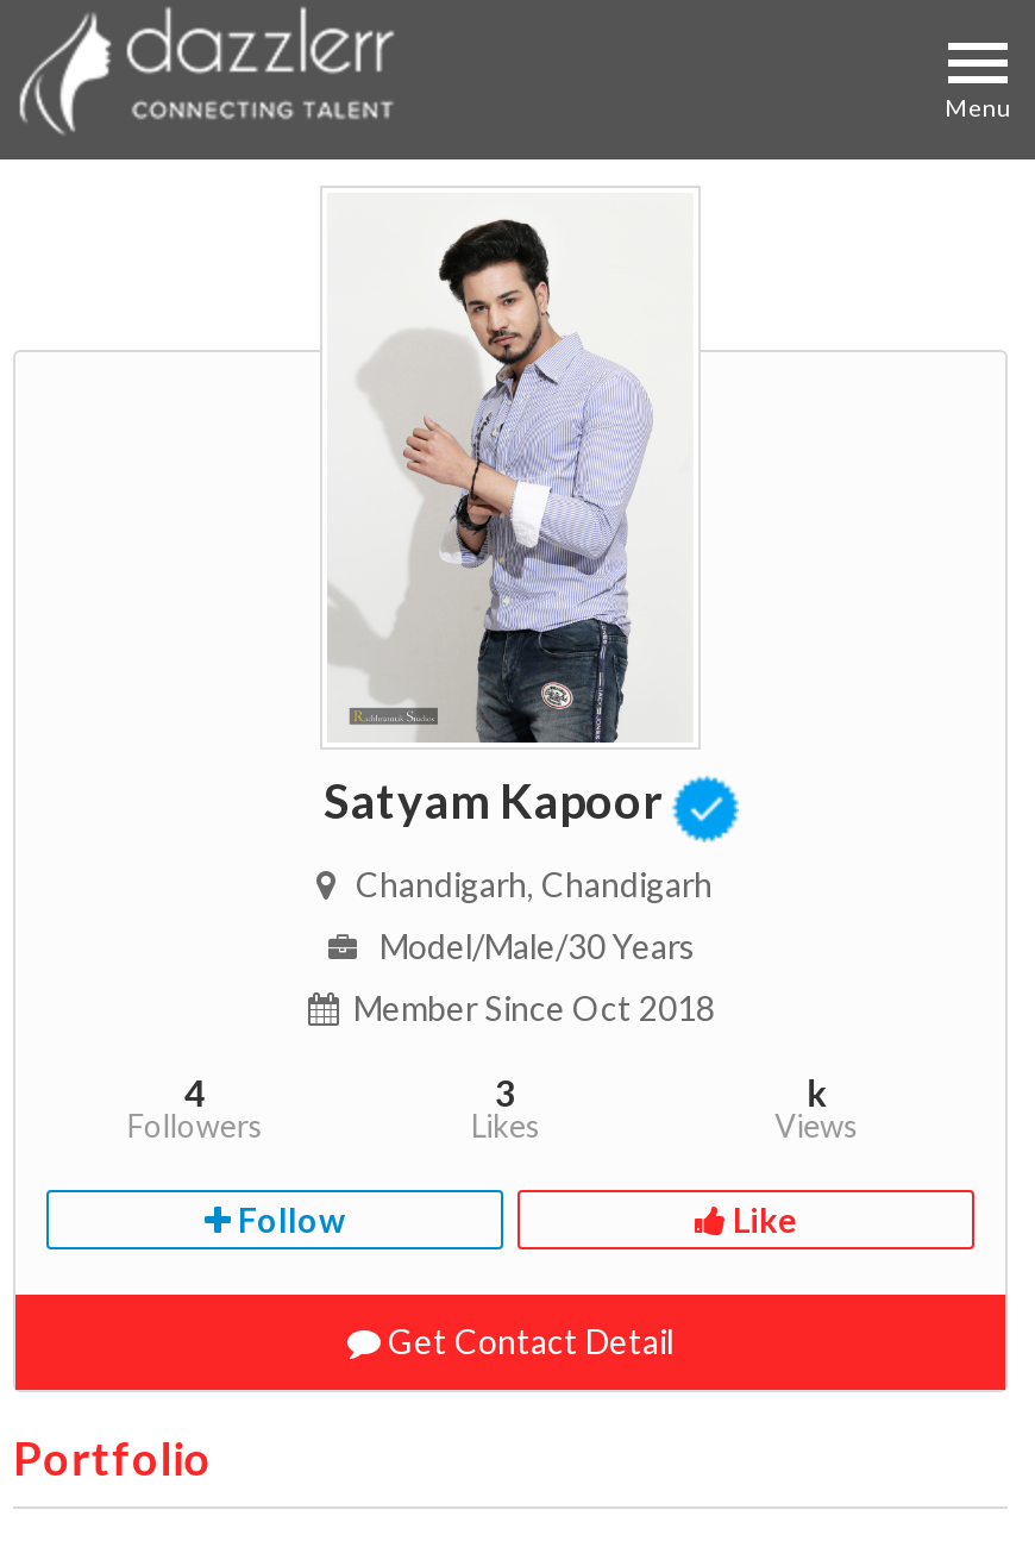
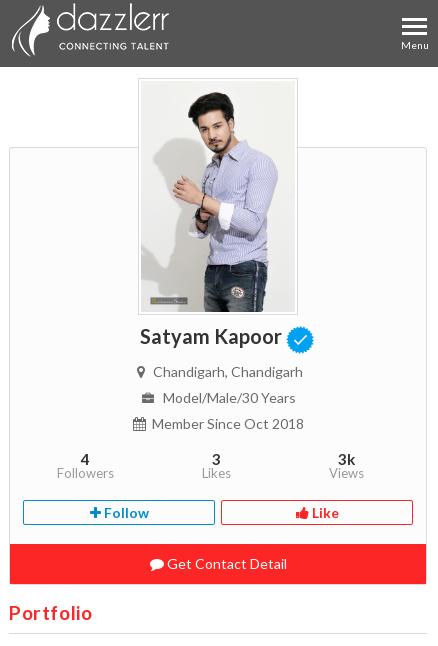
- k
+ 3k
